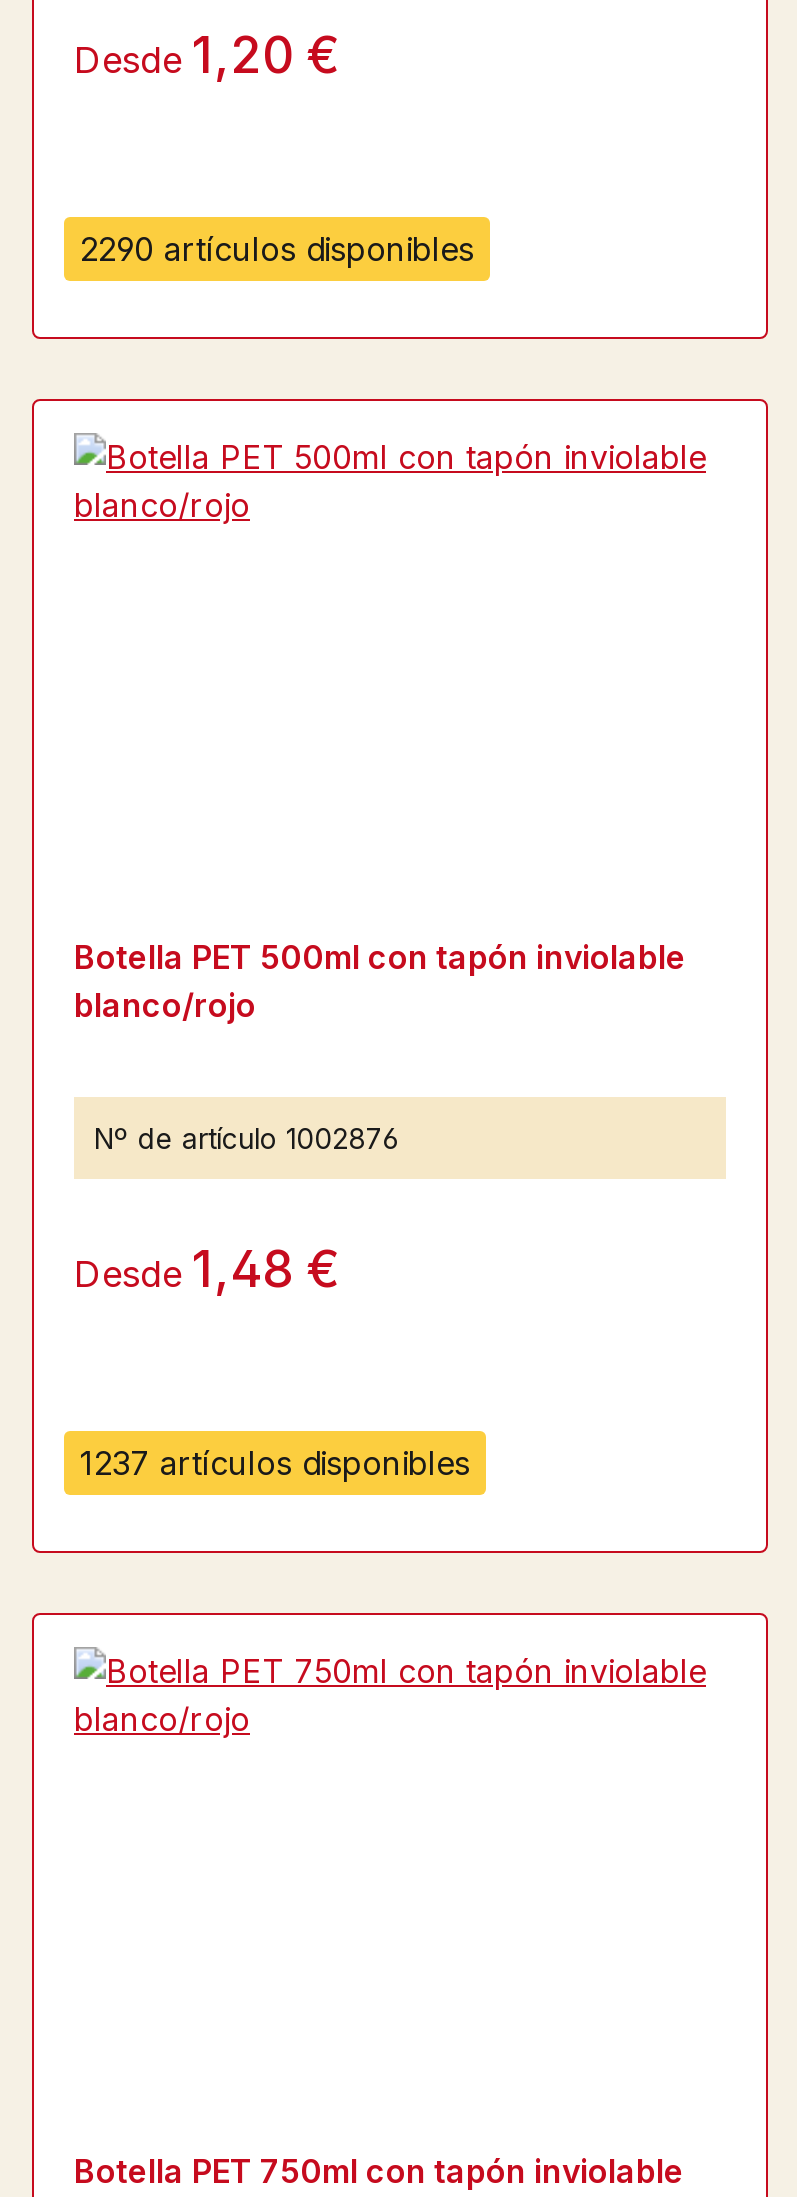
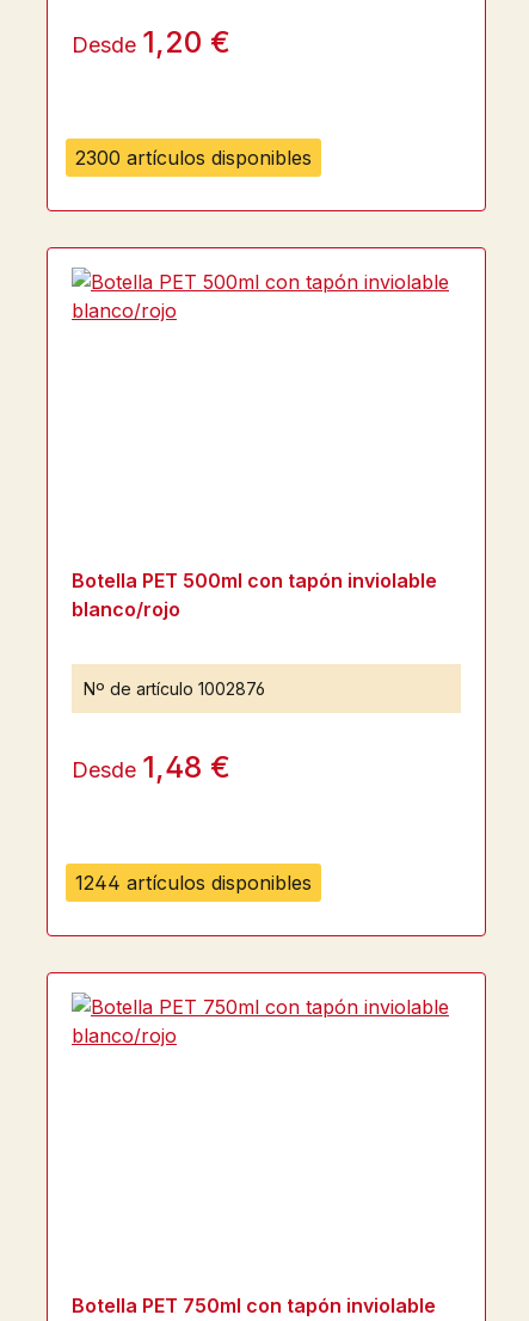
- 2290 artículos disponibles
+ 2300 artículos disponibles

- 1237 artículos disponibles
+ 1244 artículos disponibles
